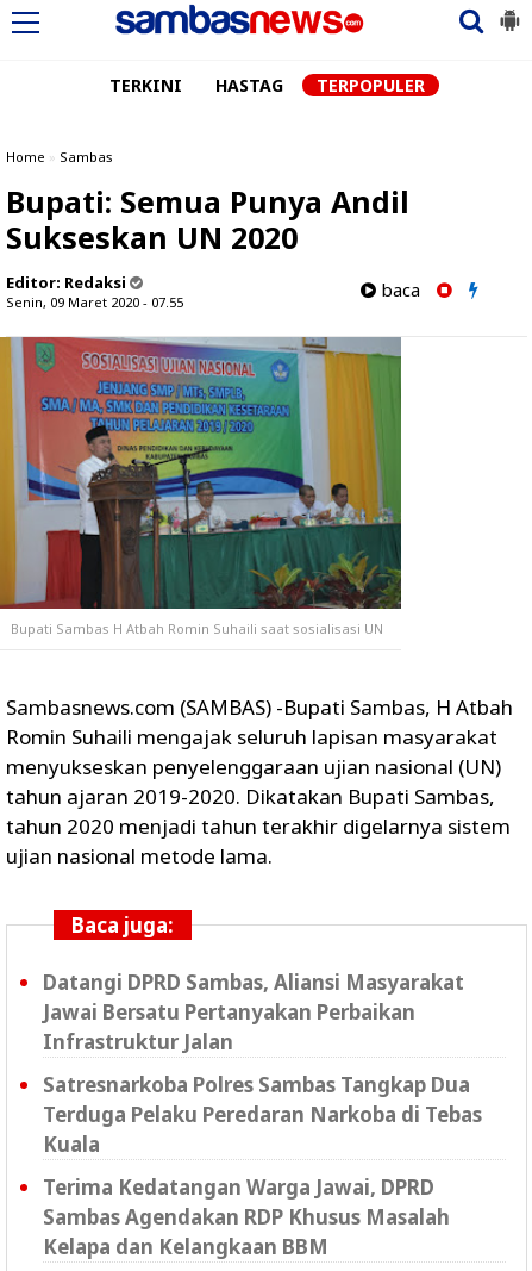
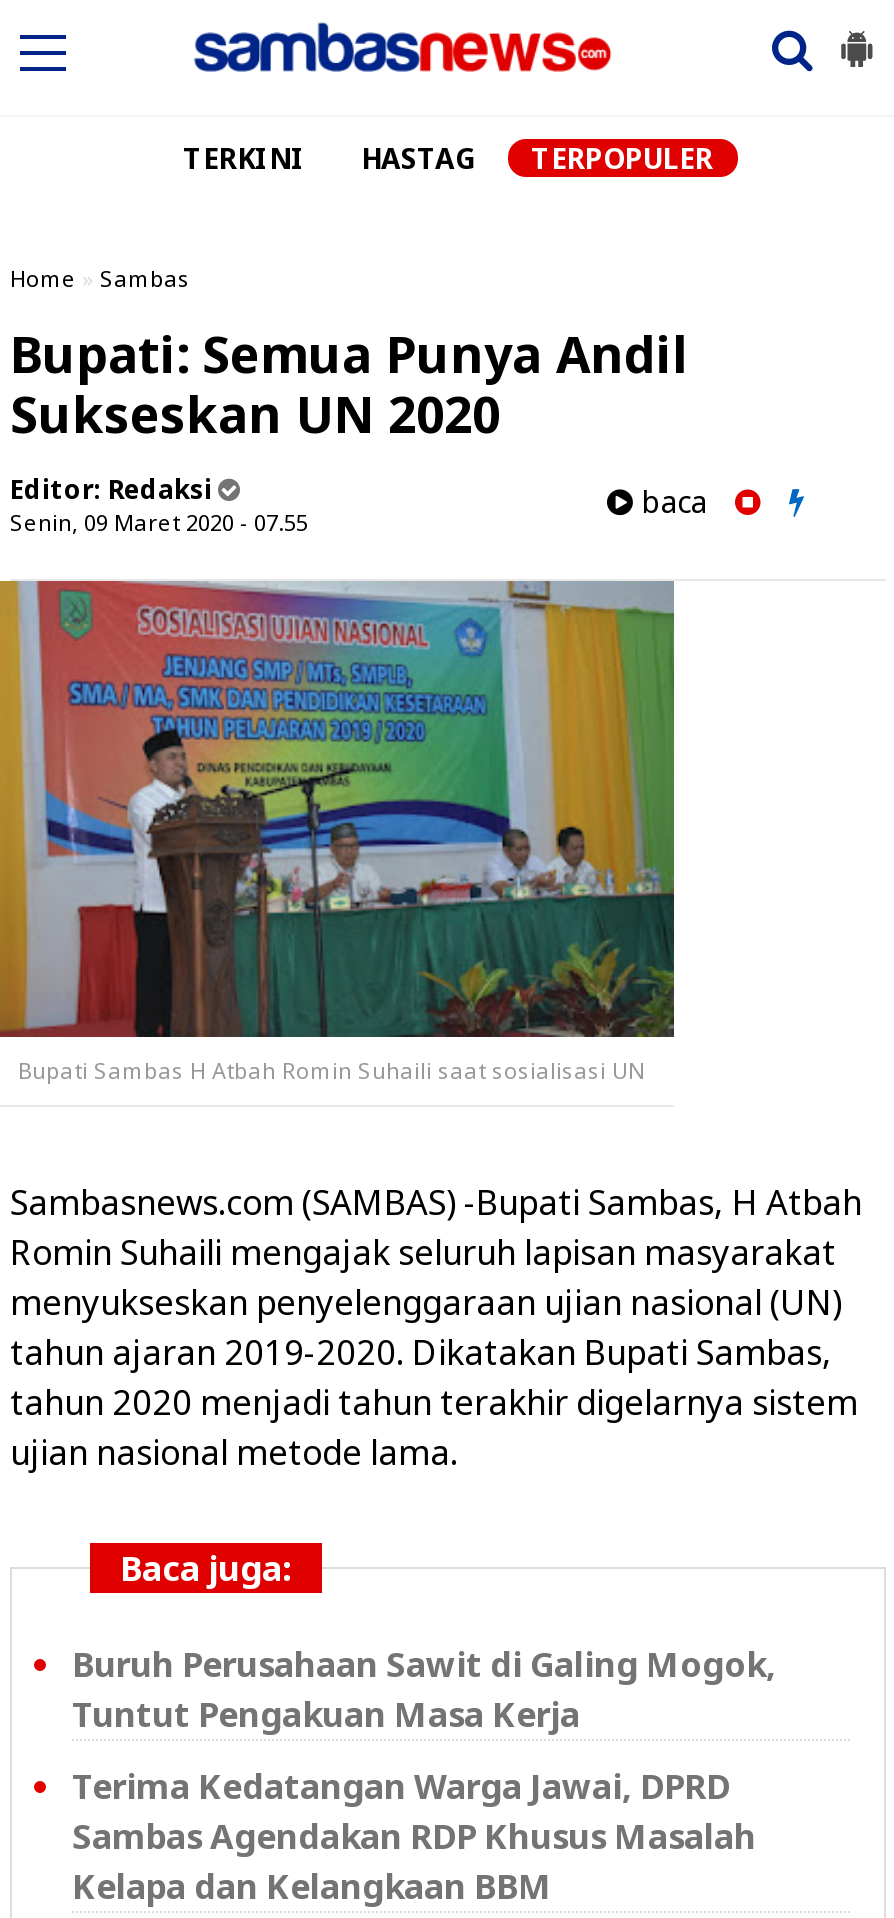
- Datangi DPRD Sambas, Aliansi Masyarakat
- Jawai Bersatu Pertanyakan Perbaikan
- Infrastruktur Jalan
- Satresnarkoba Polres Sambas Tangkap Dua
- Terduga Pelaku Peredaran Narkoba di Tebas
- Kuala
+ Buruh Perusahaan Sawit di Galing Mogok,
+ Tuntut Pengakuan Masa Kerja
